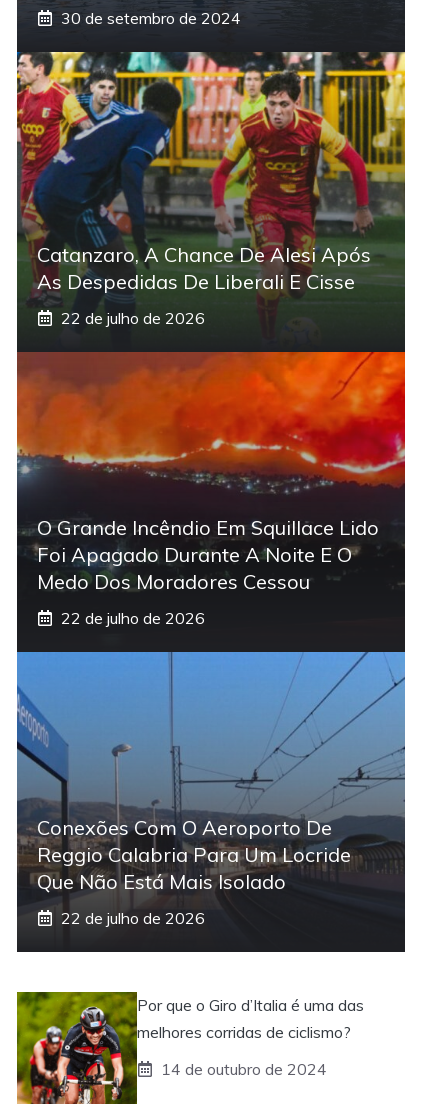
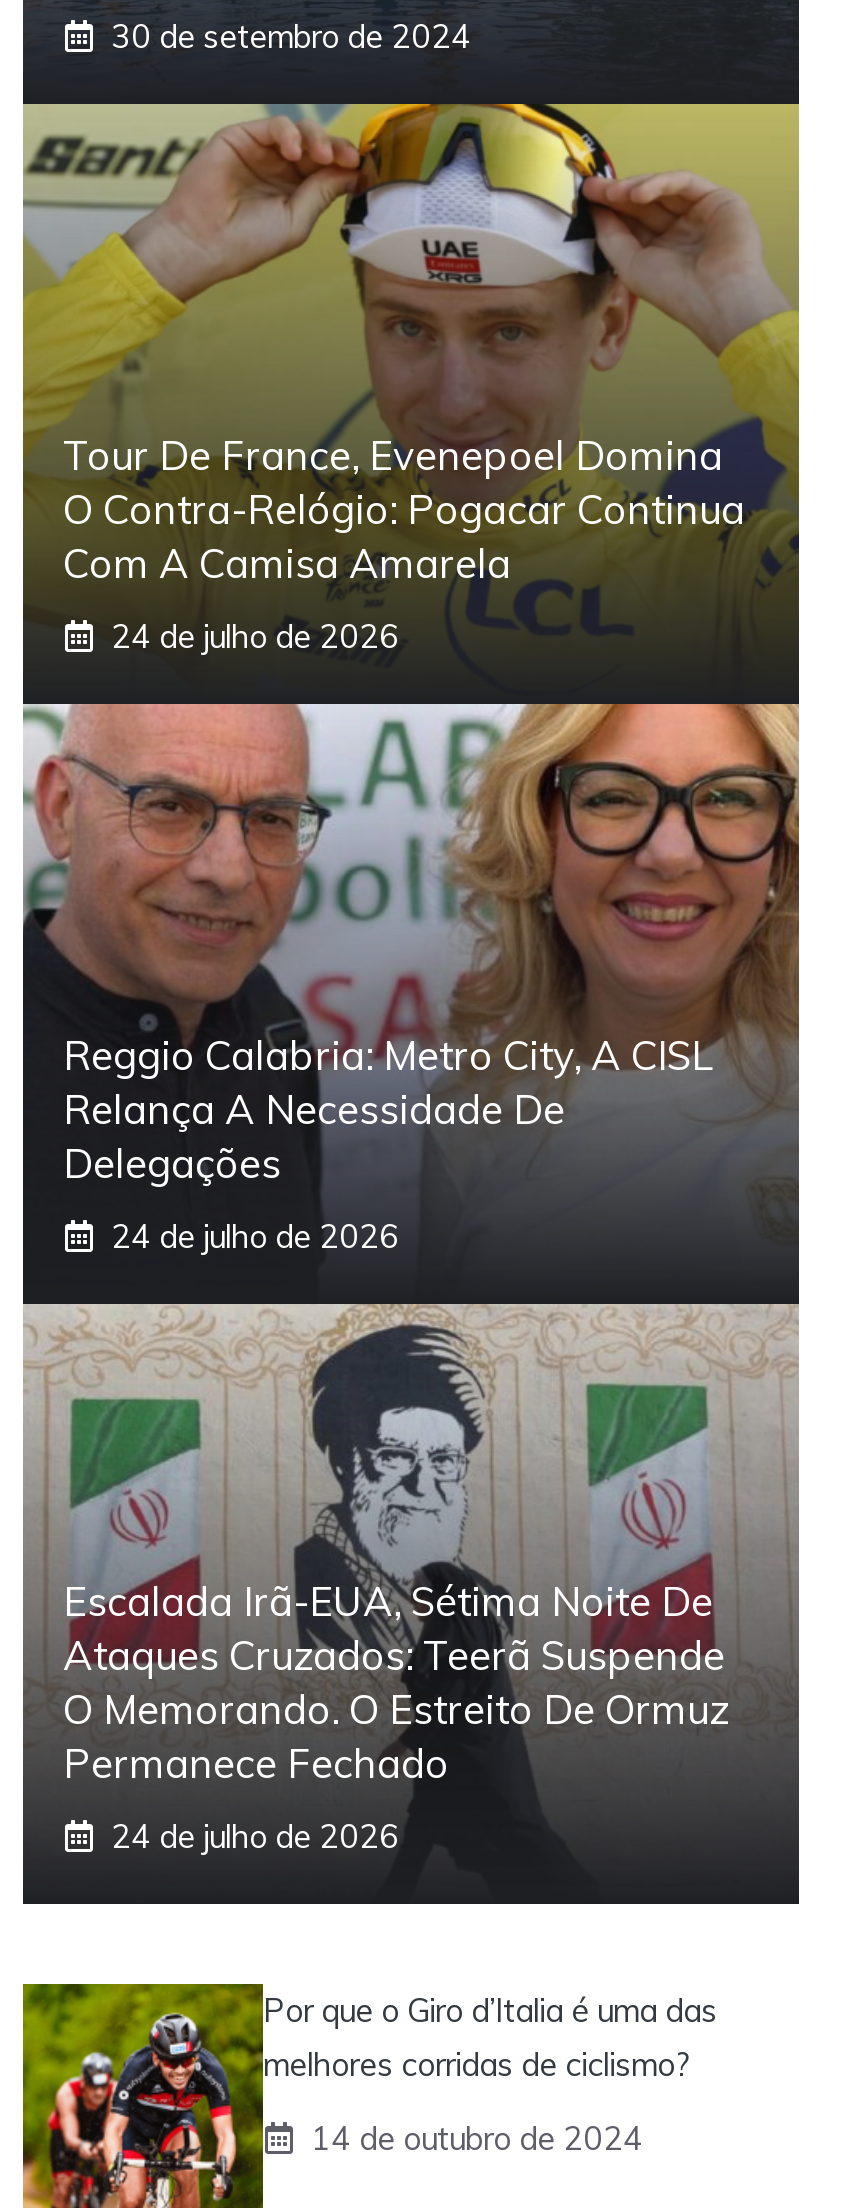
- [image]
- Catanzaro, A Chance De Alesi Após
- As Despedidas De Liberali E Cisse
+ [image]
+ Tour De France, Evenepoel Domina
+ O Contra-Relógio: Pogacar Continua
+ Com A Camisa Amarela

- 22 de julho de 2026
+ 24 de julho de 2026

- [image]
- O Grande Incêndio Em Squillace Lido
- Foi Apagado Durante A Noite E O
- Medo Dos Moradores Cessou
+ [image]
+ Reggio Calabria: Metro City, A CISL
+ Relança A Necessidade De
+ Delegações

- 22 de julho de 2026
+ 24 de julho de 2026

- [image]
- Conexões Com O Aeroporto De
- Reggio Calabria Para Um Locride
- Que Não Está Mais Isolado
+ [image]
+ Escalada Irã-EUA, Sétima Noite De
+ Ataques Cruzados: Teerã Suspende
+ O Memorando. O Estreito De Ormuz
+ Permanece Fechado

- 22 de julho de 2026
+ 24 de julho de 2026
